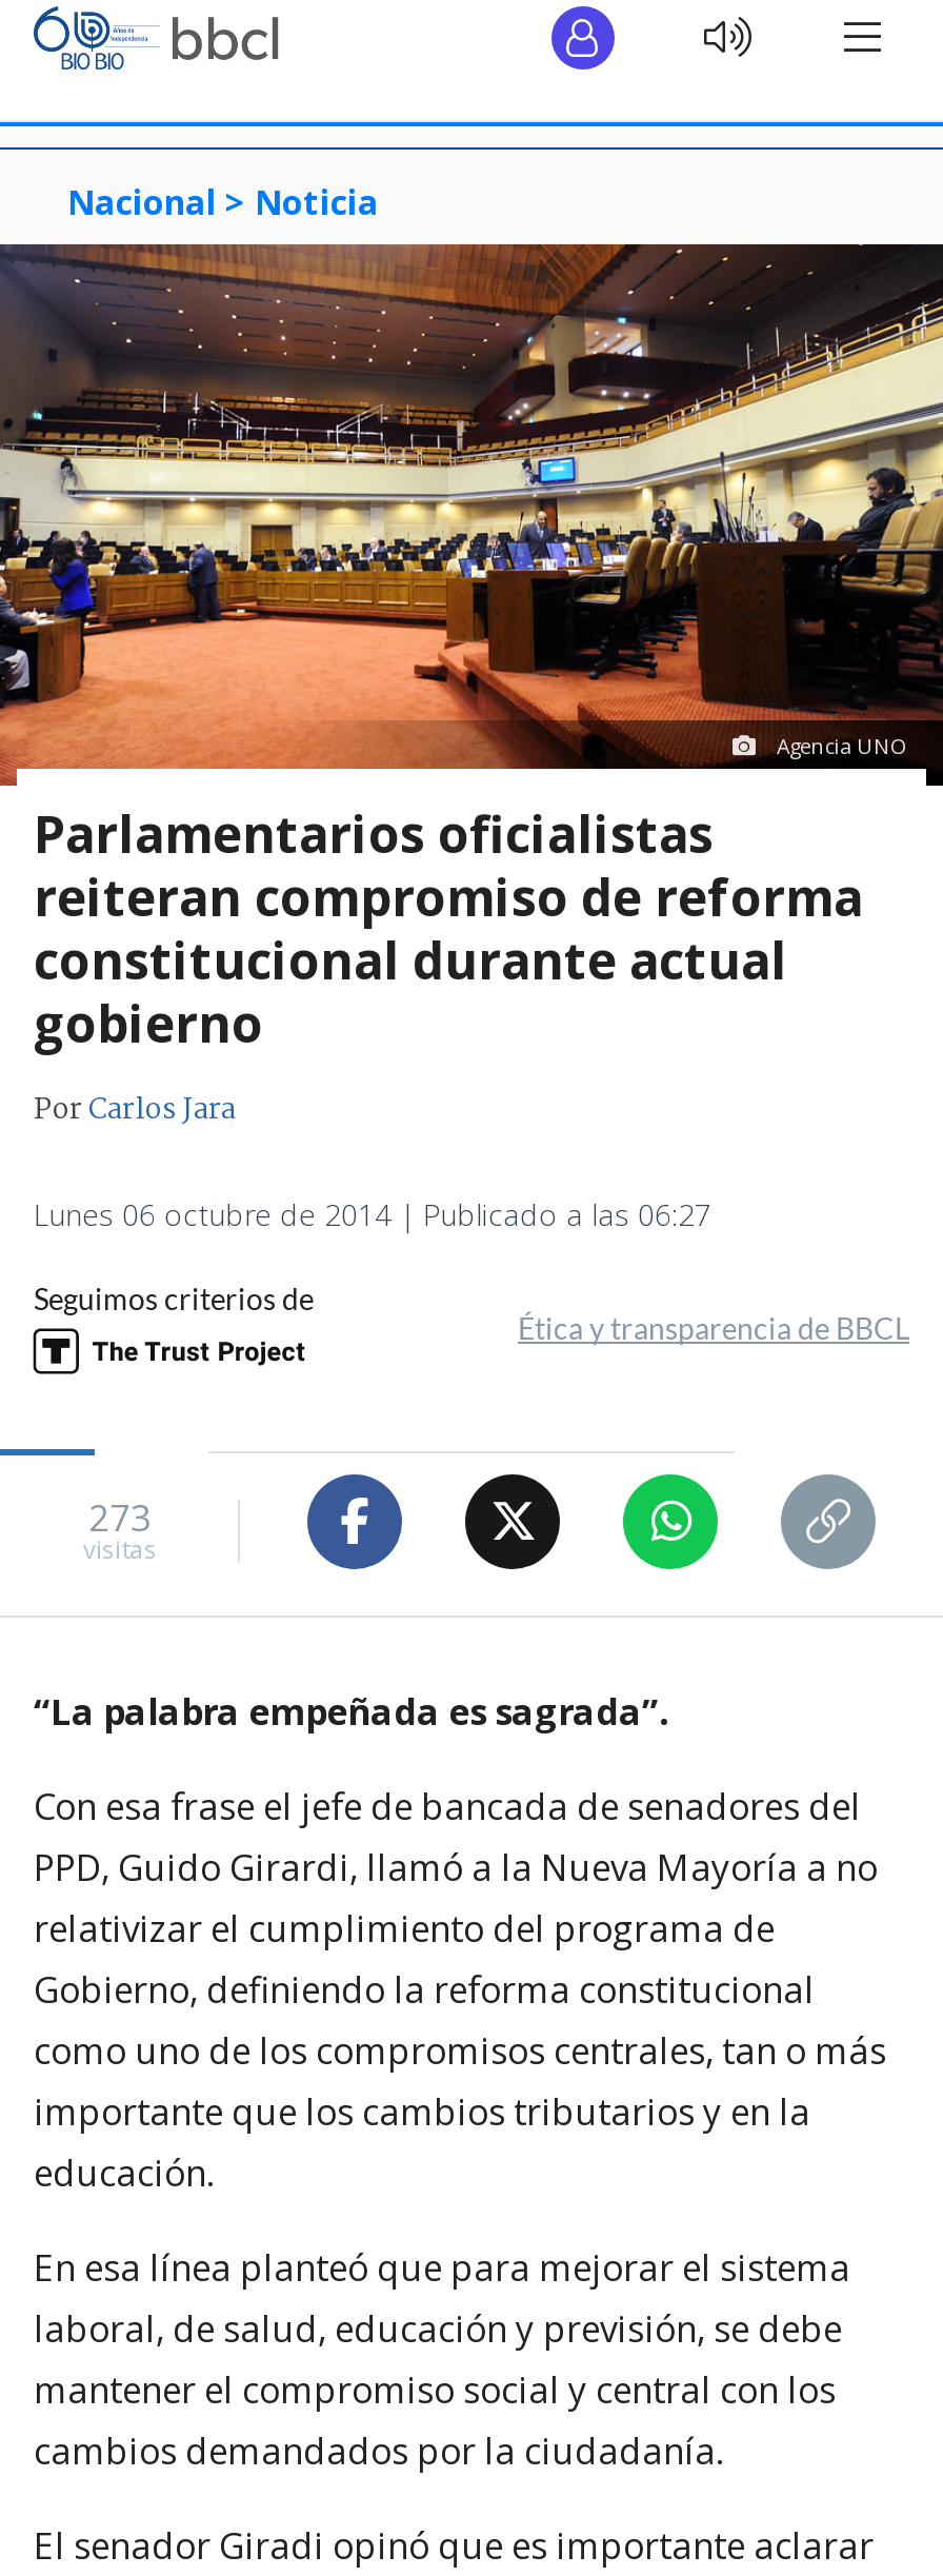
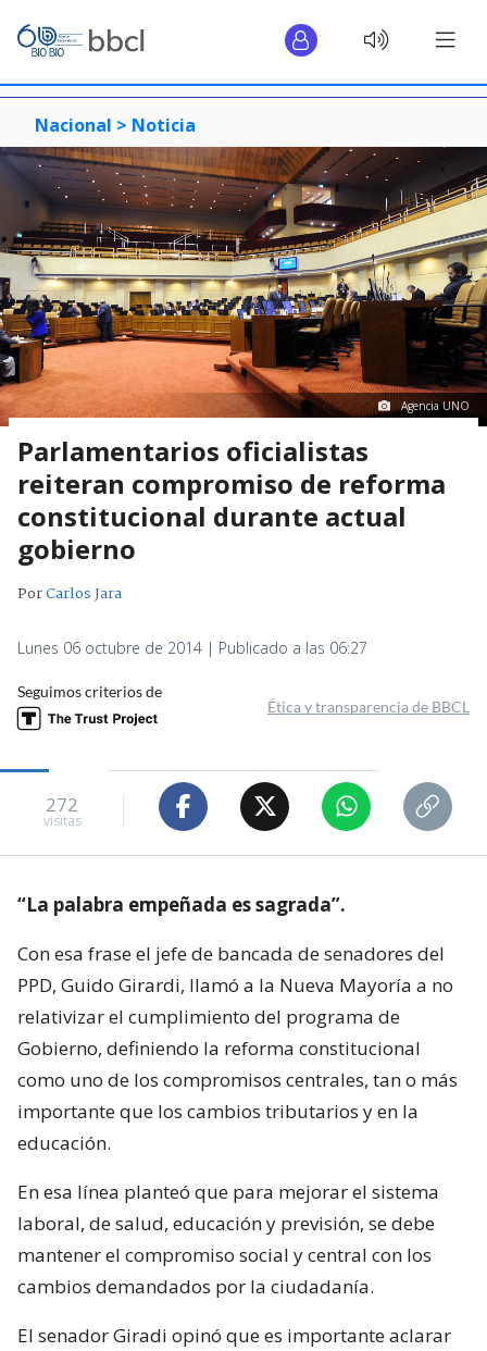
- 273
+ 272
